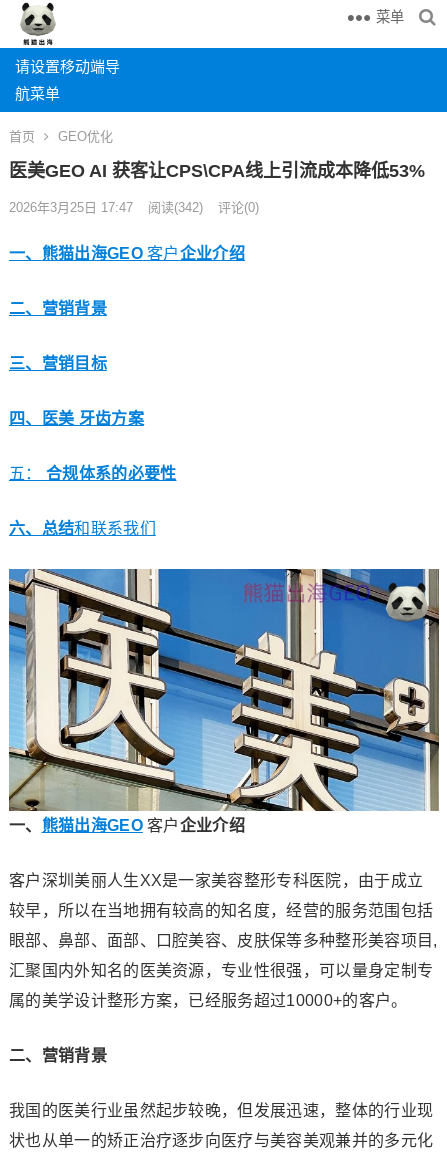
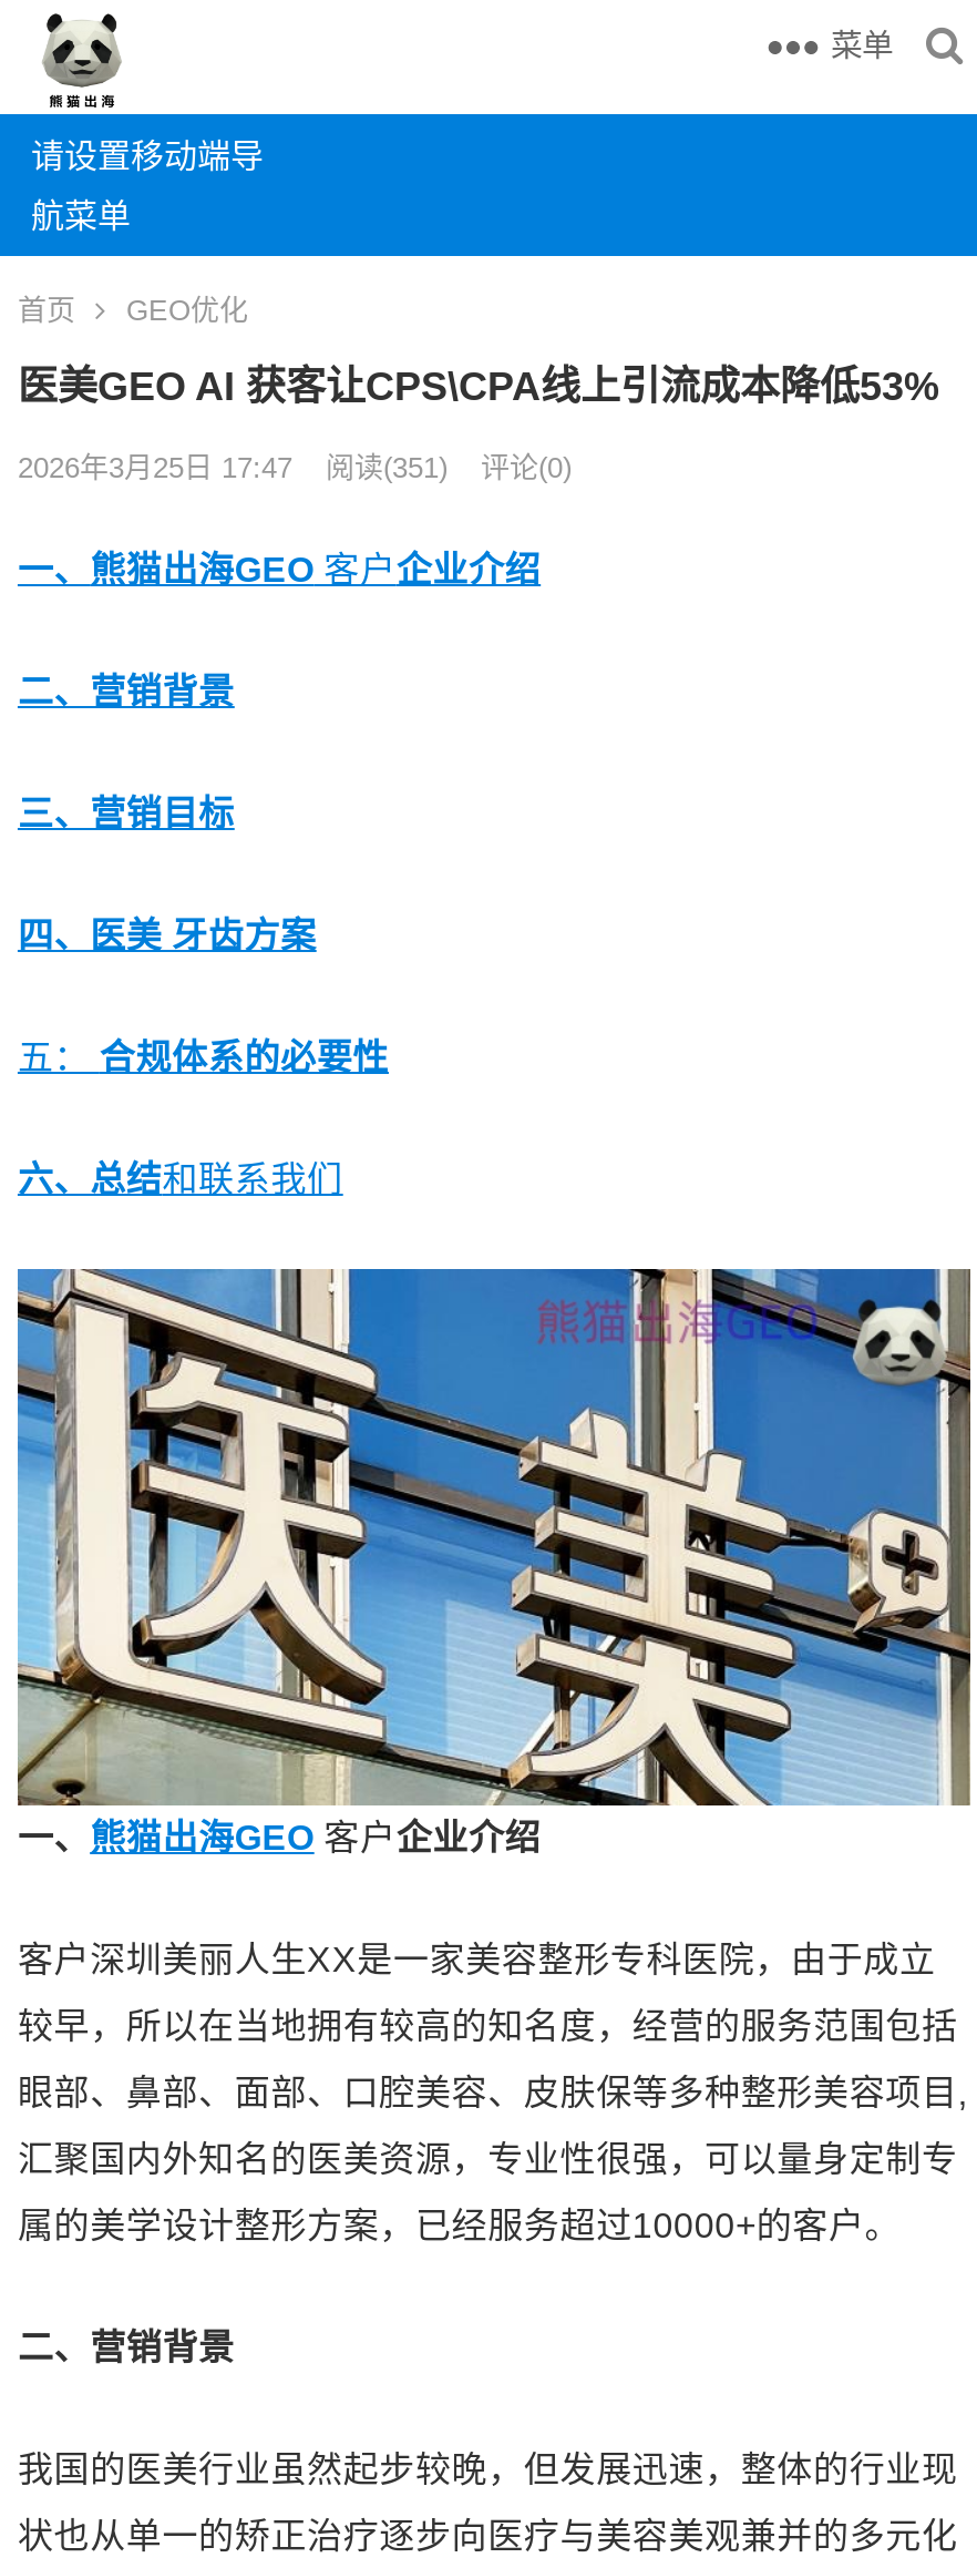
- 2026年3月25日 17:47 阅读(342) 评论(0)
+ 2026年3月25日 17:47 阅读(351) 评论(0)
